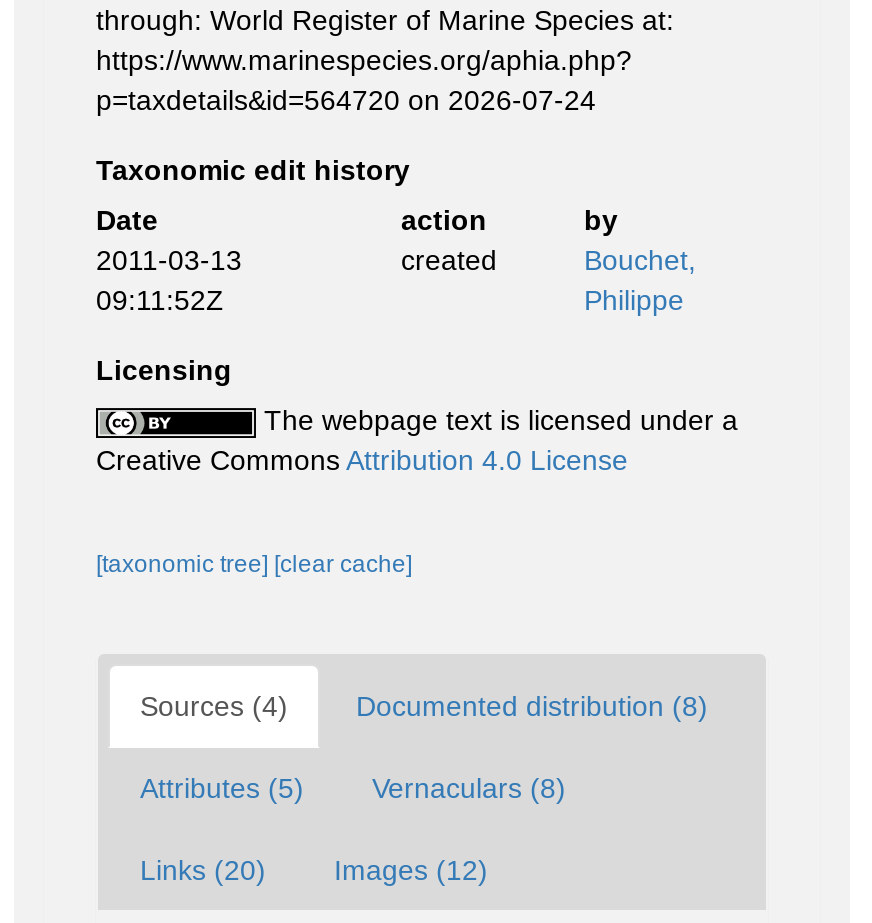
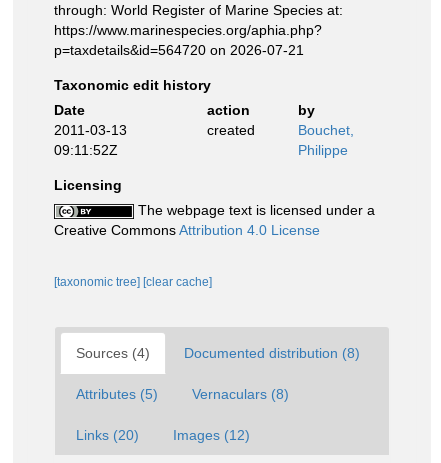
- p=taxdetails&id=564720 on 2026-07-24
+ p=taxdetails&id=564720 on 2026-07-21
